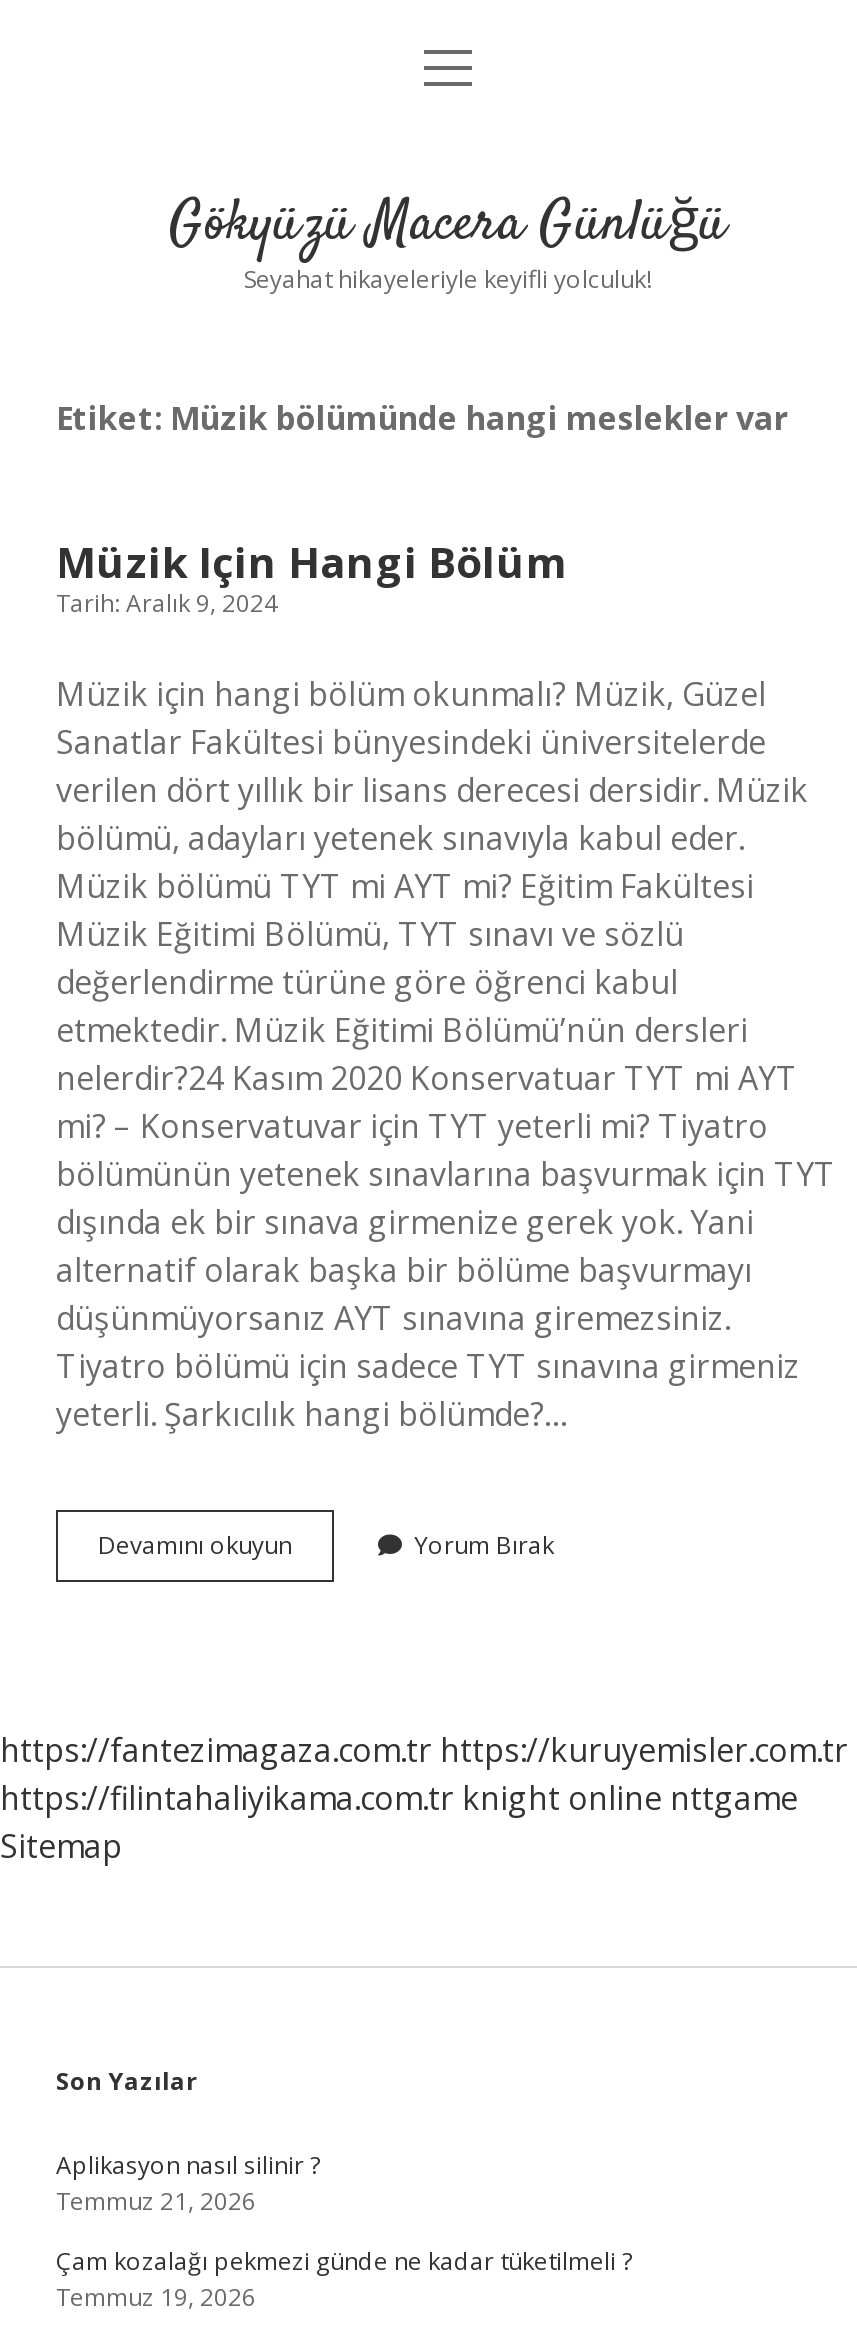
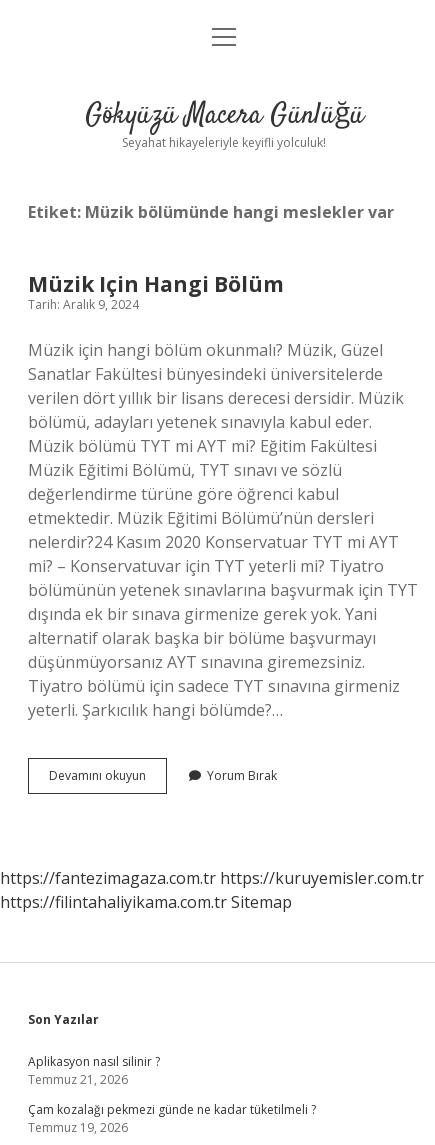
- https://filintahaliyikama.com.tr knight online nttgame
- Sitemap
+ https://filintahaliyikama.com.tr Sitemap
